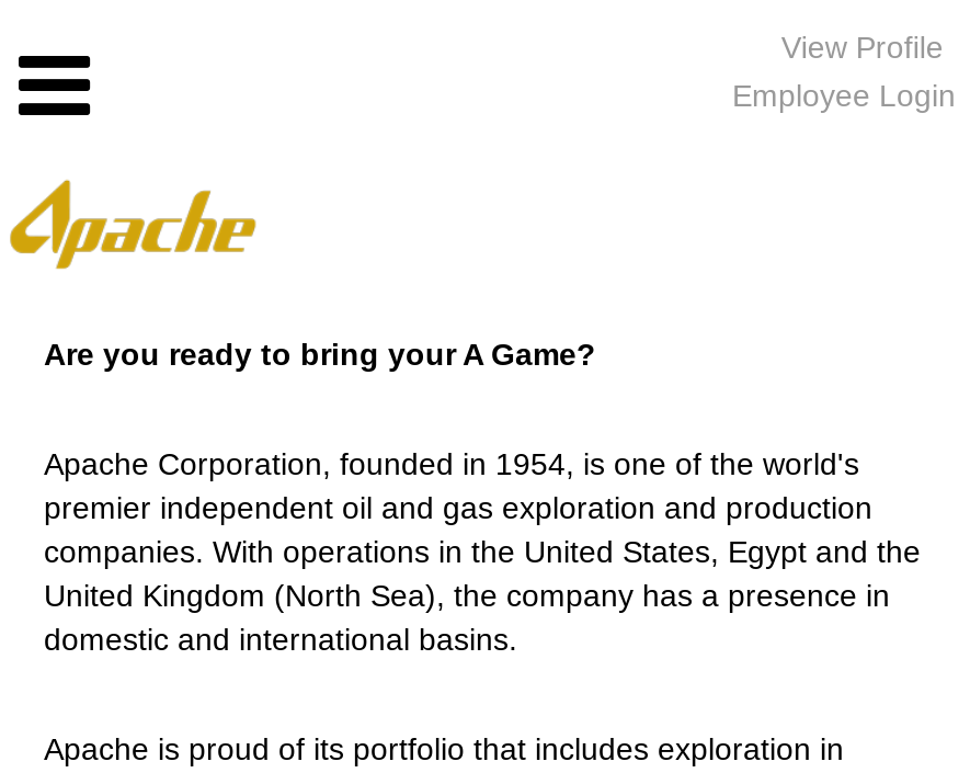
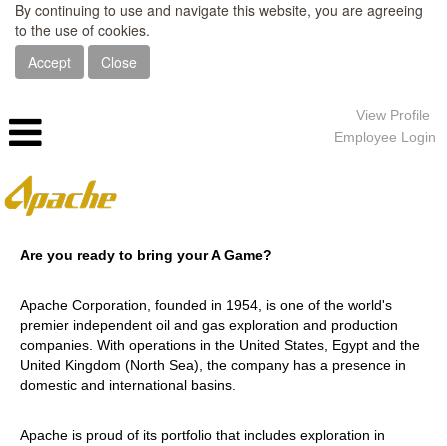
+ By continuing to use and navigate this website, you are agreeing
+ to the use of cookies.
+ Accept
+ Close
